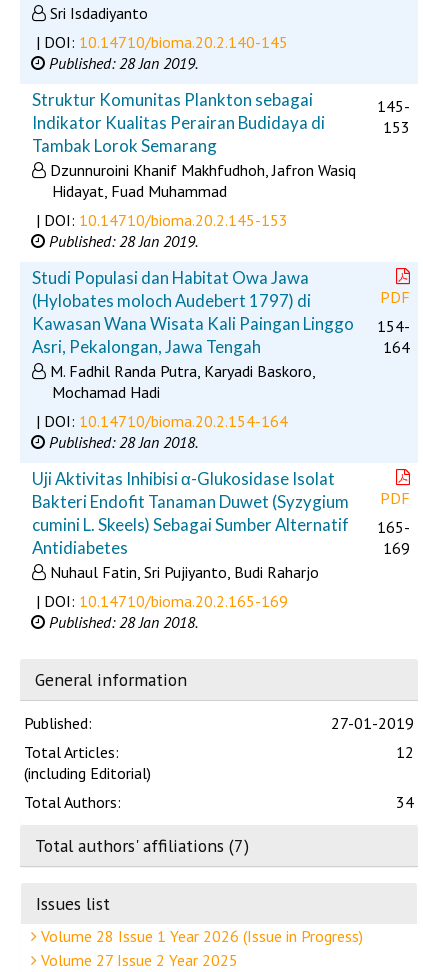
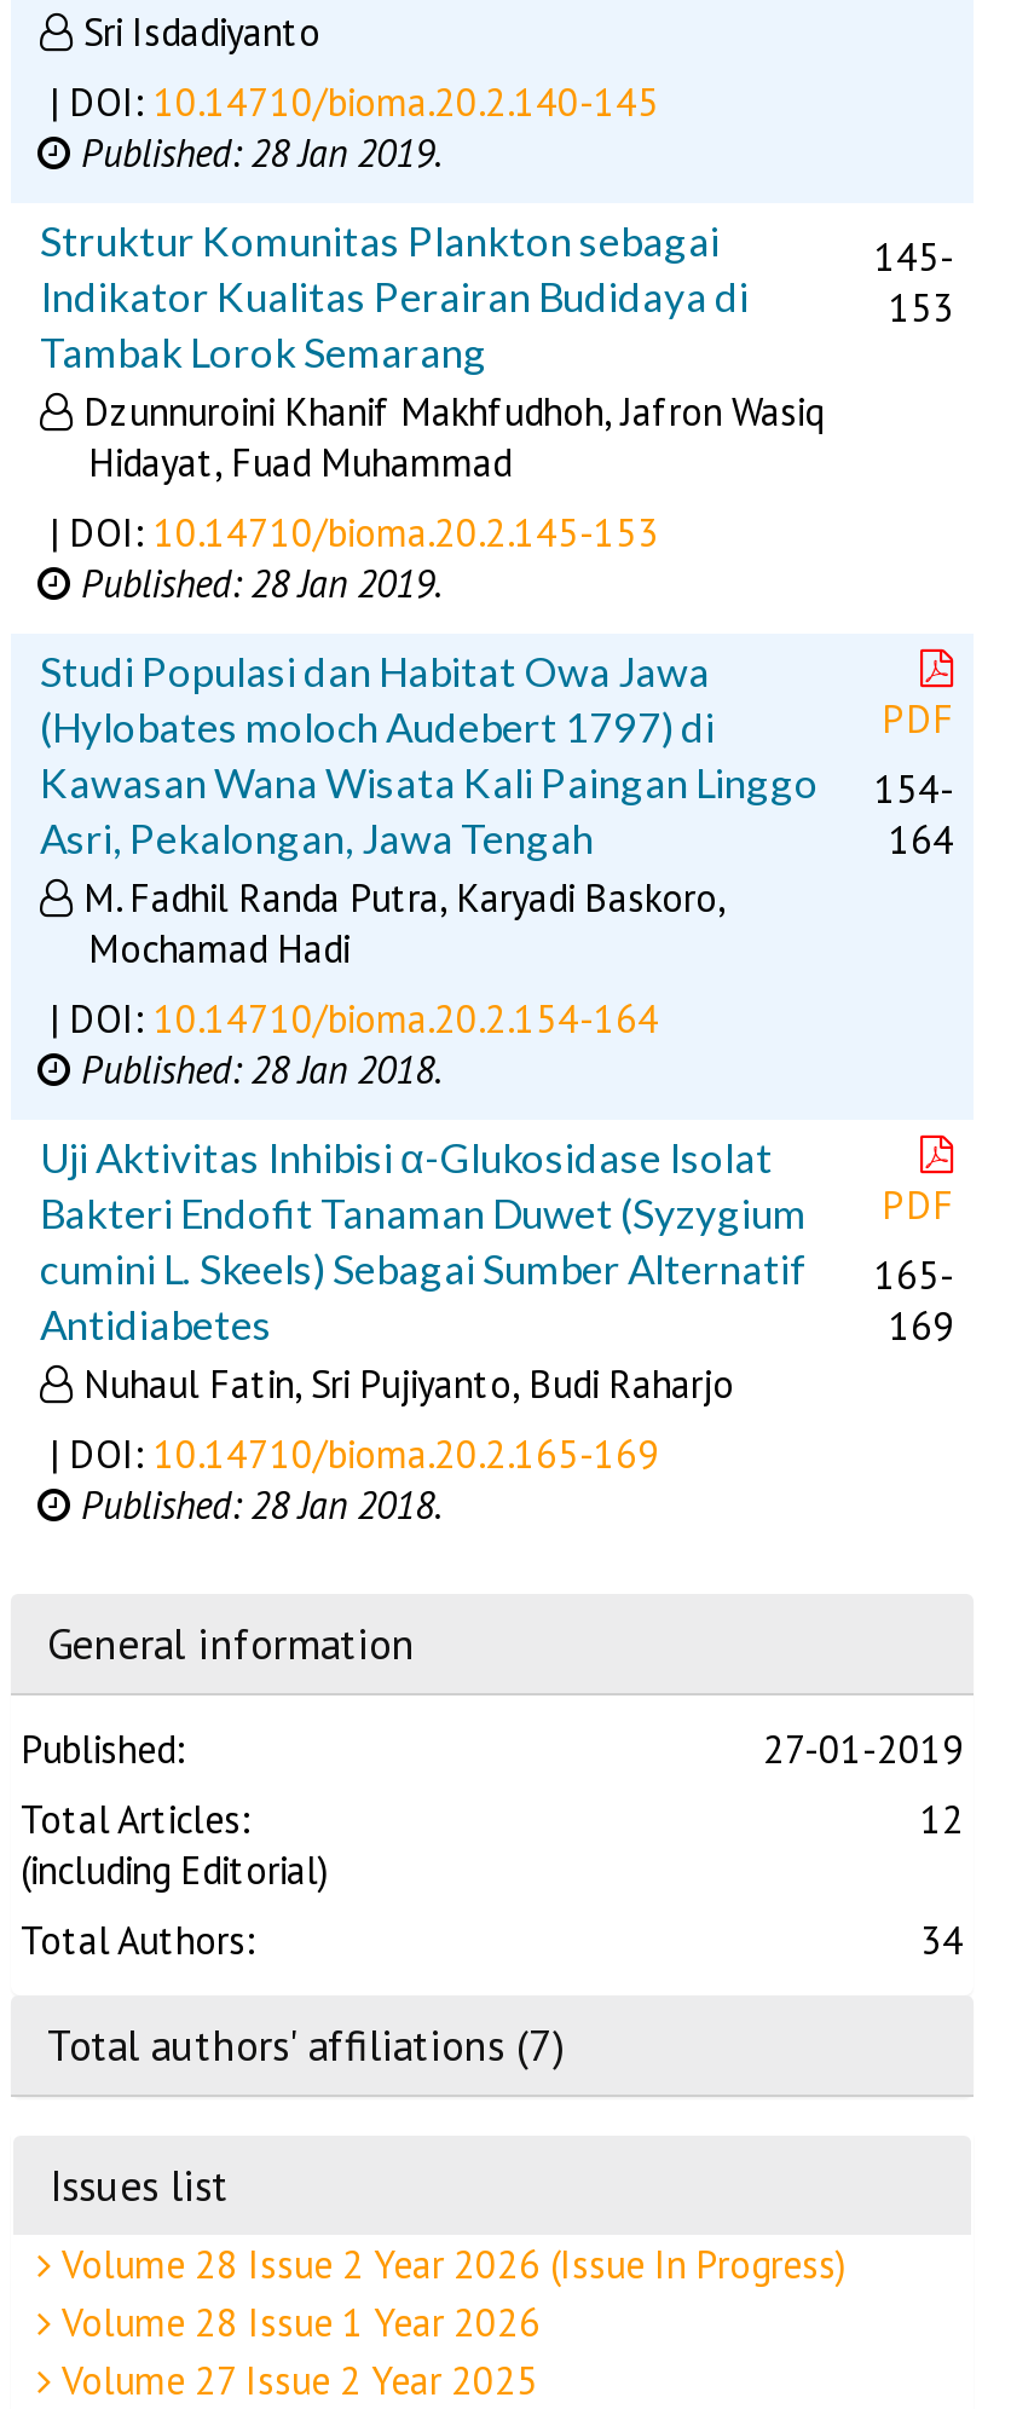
- Volume 28 Issue 1 Year 2026 (Issue in Progress)
+ Volume 28 Issue 2 Year 2026 (Issue In Progress)
+ Volume 28 Issue 1 Year 2026
